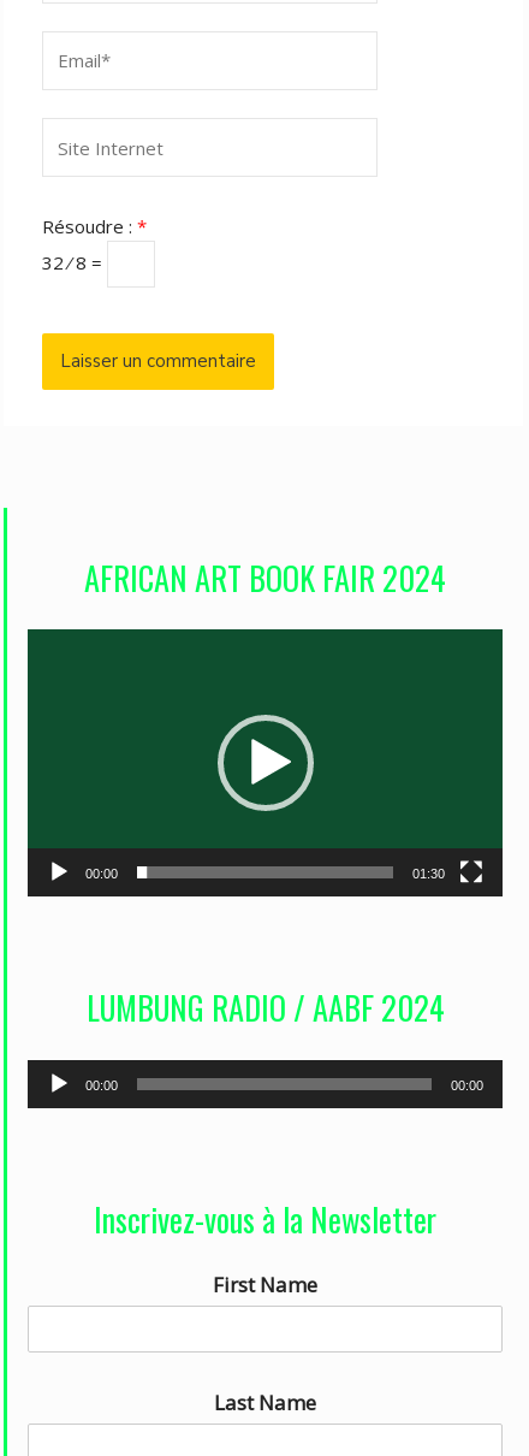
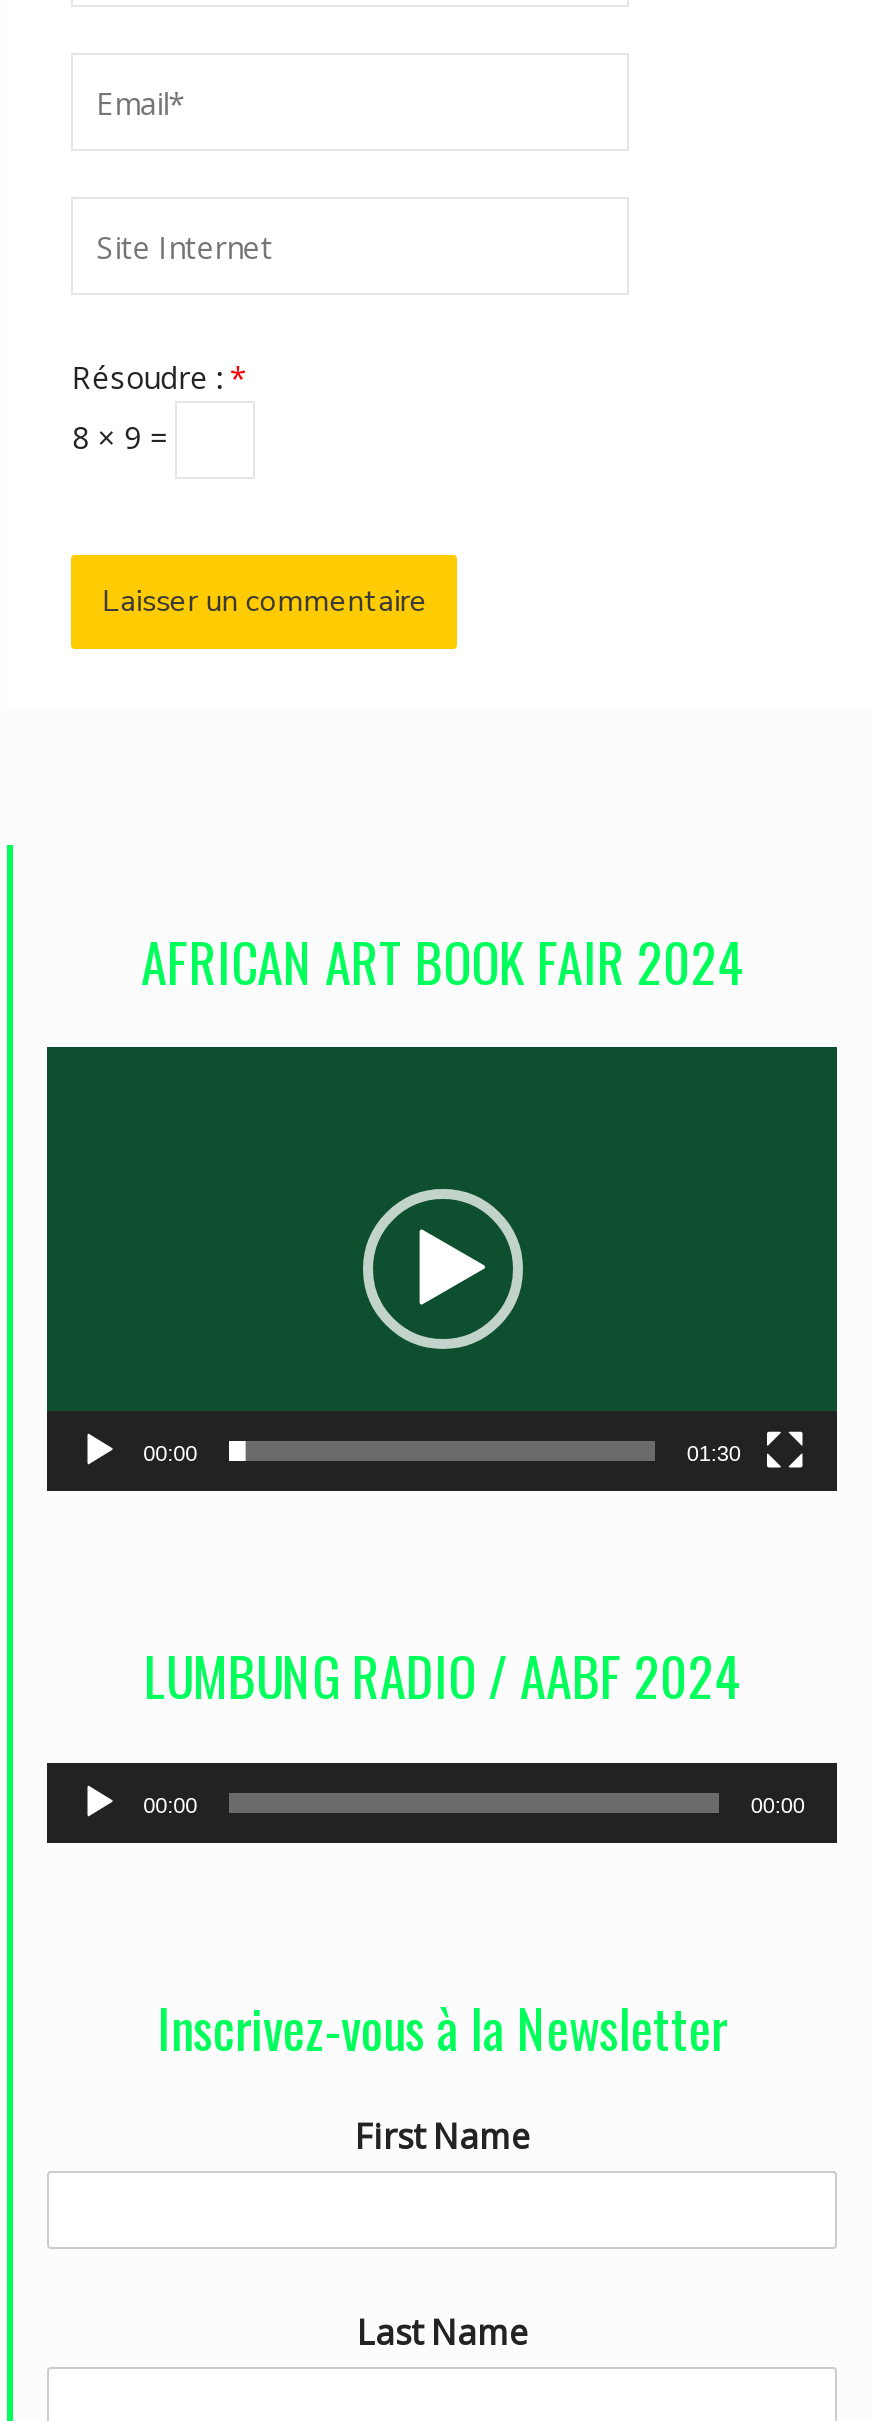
- 32 ⁄ 8 =
+ 8 × 9 =
